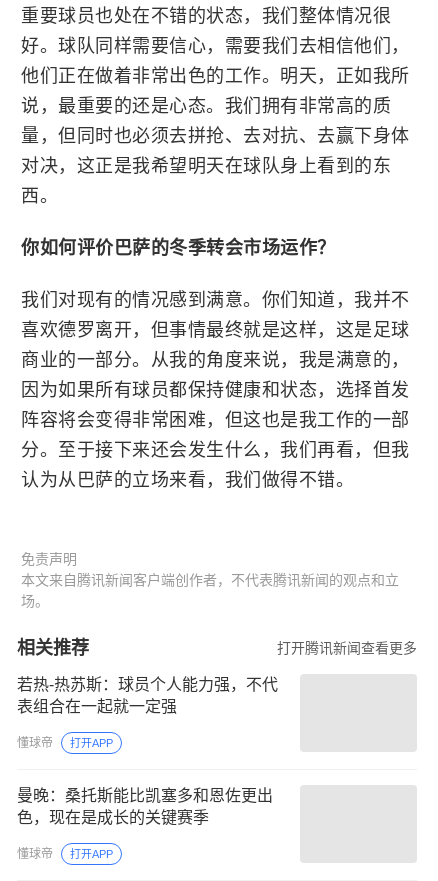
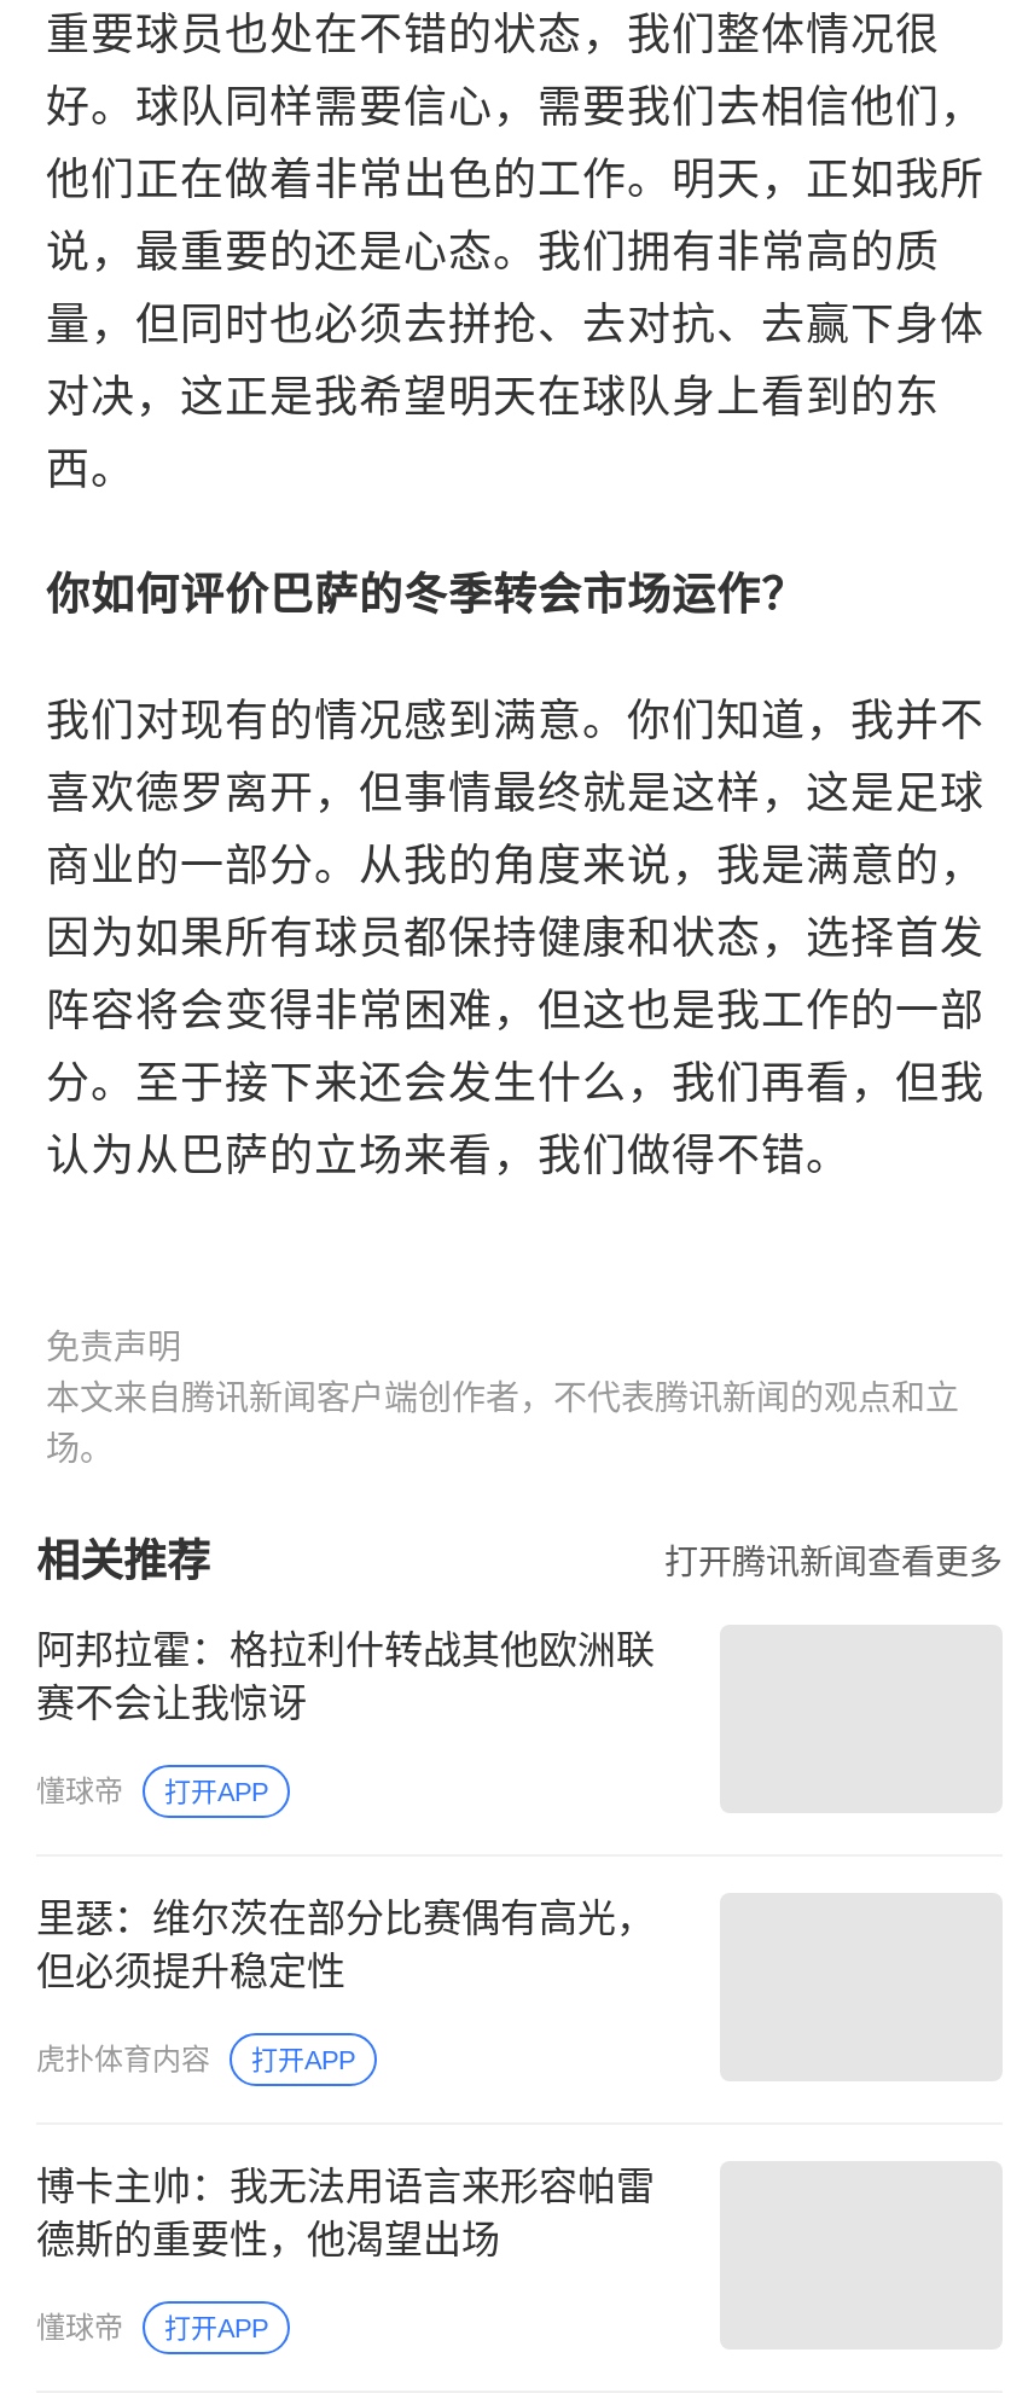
- 若热-热苏斯：球员个人能力强，不代
- 表组合在一起就一定强
+ 阿邦拉霍：格拉利什转战其他欧洲联
+ 赛不会让我惊讶

- 曼晚：桑托斯能比凯塞多和恩佐更出
- 色，现在是成长的关键赛季
+ 里瑟：维尔茨在部分比赛偶有高光，
+ 但必须提升稳定性
+ 虎扑体育内容
+ 打开APP
+ 博卡主帅：我无法用语言来形容帕雷
+ 德斯的重要性，他渴望出场
